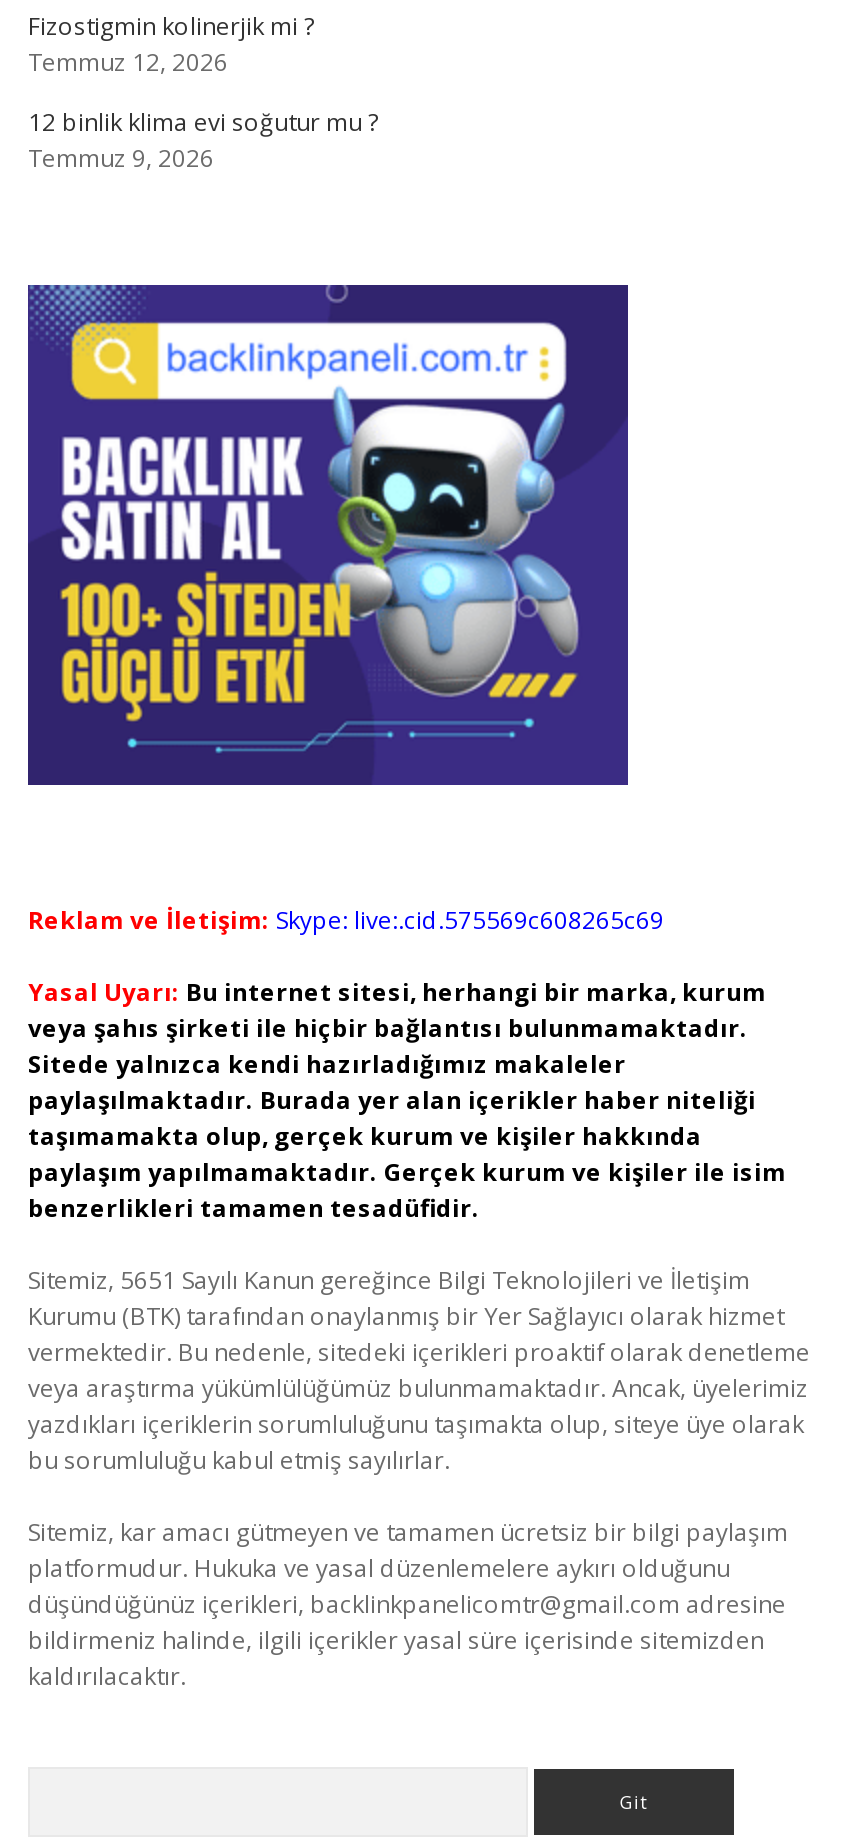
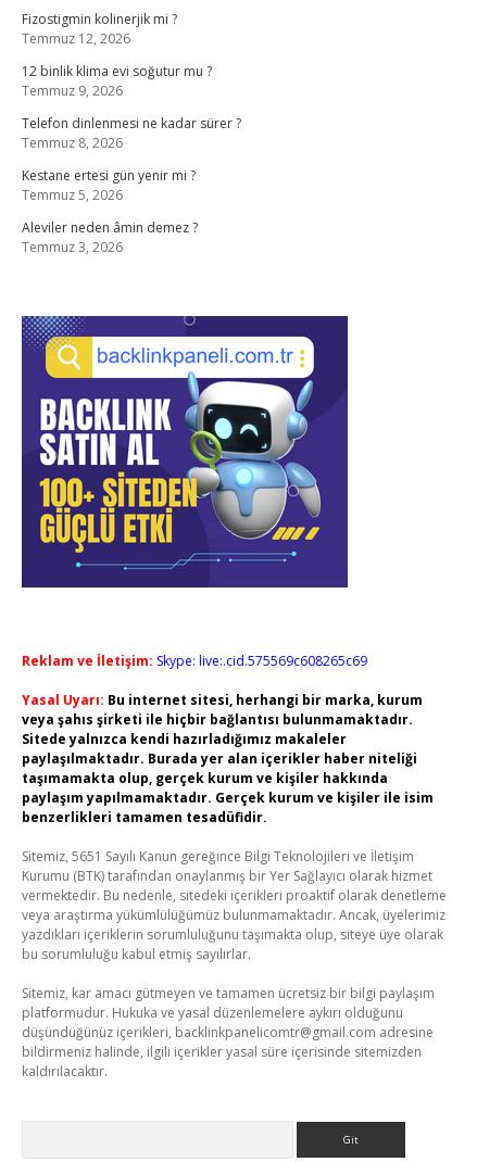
+ Telefon dinlenmesi ne kadar sürer ?
+ Temmuz 8, 2026
+ Kestane ertesi gün yenir mi ?
+ Temmuz 5, 2026
+ Aleviler neden âmin demez ?
+ Temmuz 3, 2026
